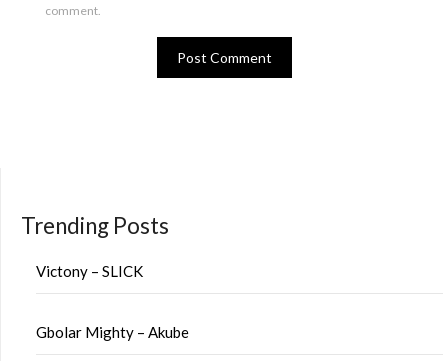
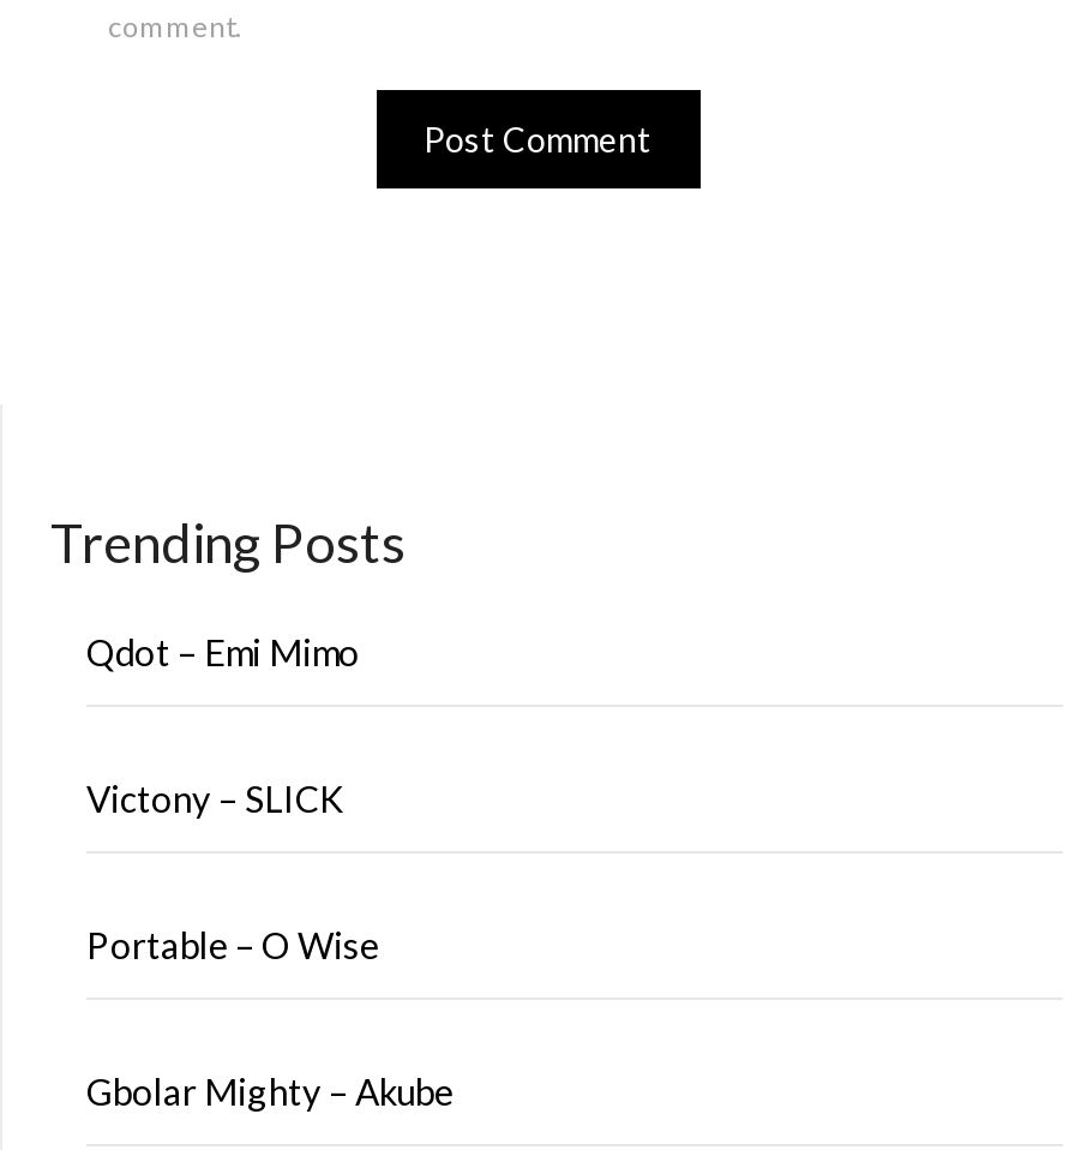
+ Qdot – Emi Mimo

+ Portable – O Wise
